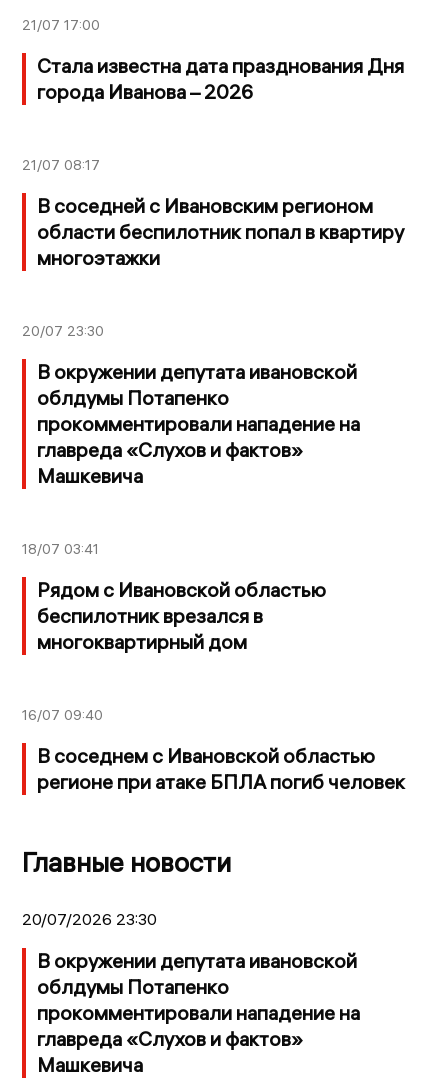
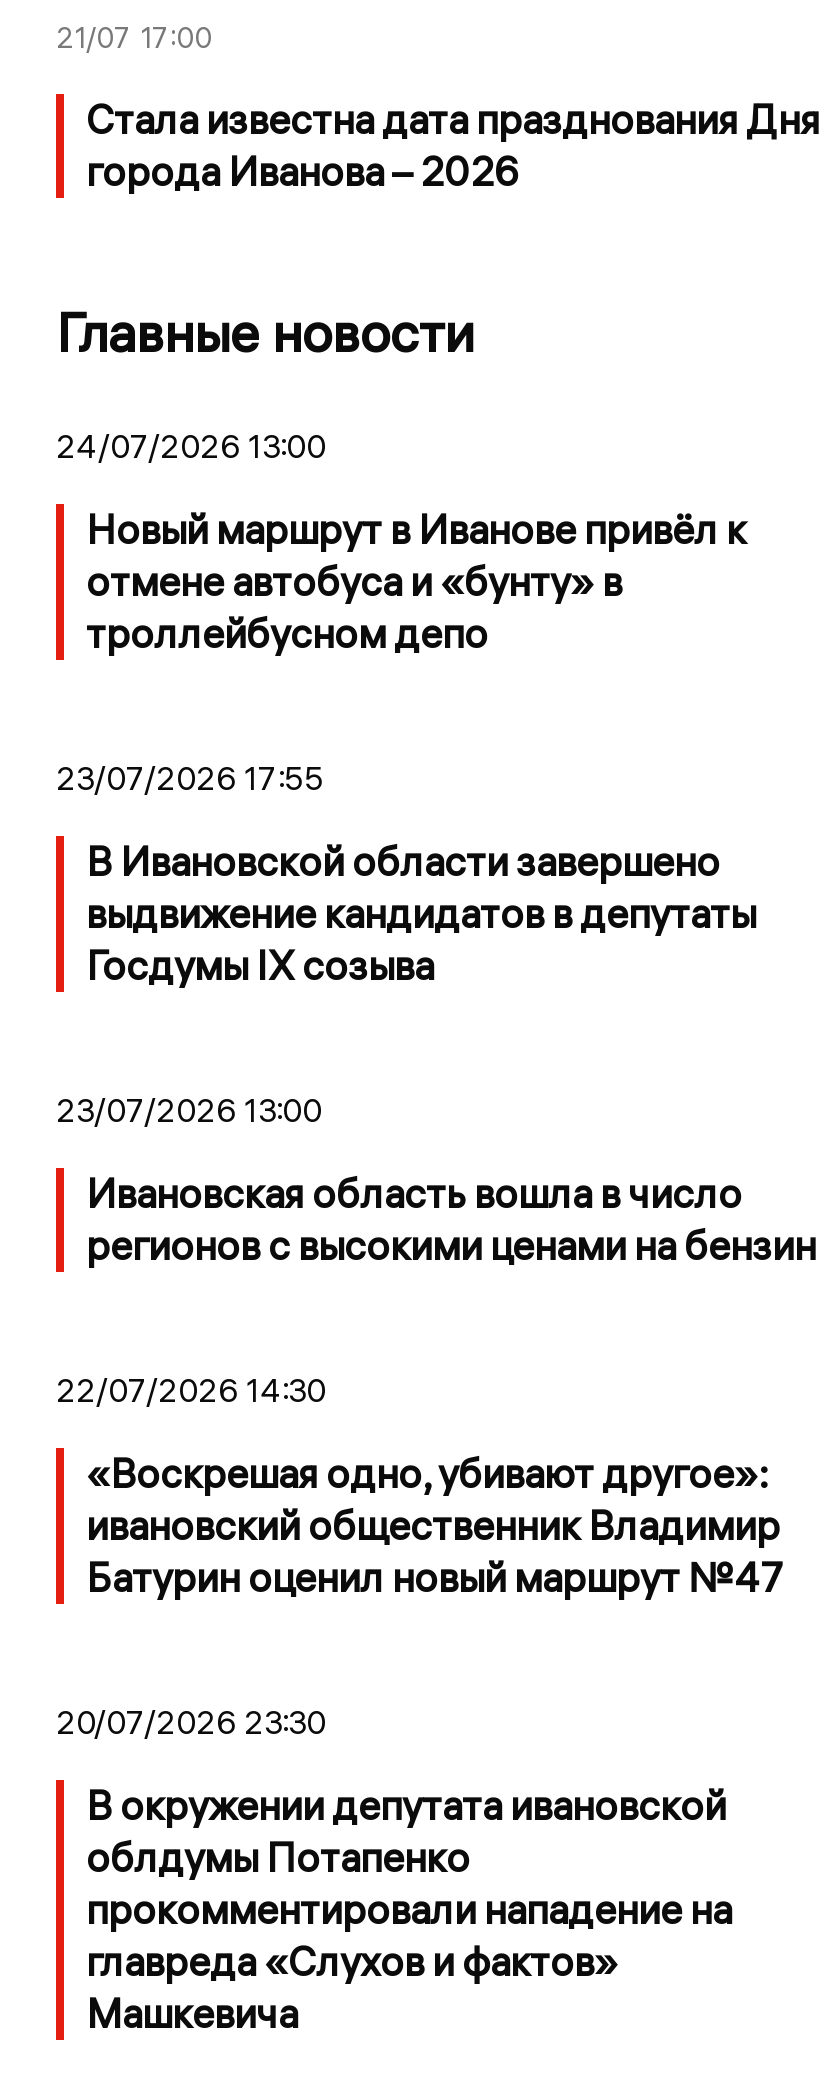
- 21/07 08:17
- В соседней с Ивановским регионом
- области беспилотник попал в квартиру
- многоэтажки
- 20/07 23:30
- В окружении депутата ивановской
- облдумы Потапенко
- прокомментировали нападение на
- главреда «Слухов и фактов»
- Машкевича
- 18/07 03:41
- Рядом с Ивановской областью
- беспилотник врезался в
- многоквартирный дом
- 16/07 09:40
- В соседнем с Ивановской областью
- регионе при атаке БПЛА погиб человек

moved up: Главные новости

+ 24/07/2026 13:00
+ Новый маршрут в Иванове привёл к
+ отмене автобуса и «бунту» в
+ троллейбусном депо
+ 23/07/2026 17:55
+ В Ивановской области завершено
+ выдвижение кандидатов в депутаты
+ Госдумы IX созыва
+ 23/07/2026 13:00
+ Ивановская область вошла в число
+ регионов с высокими ценами на бензин
+ 22/07/2026 14:30
+ «Воскрешая одно, убивают другое»:
+ ивановский общественник Владимир
+ Батурин оценил новый маршрут №47
